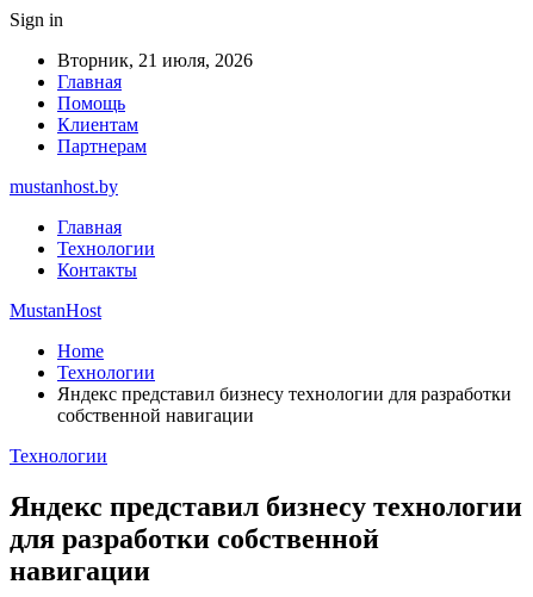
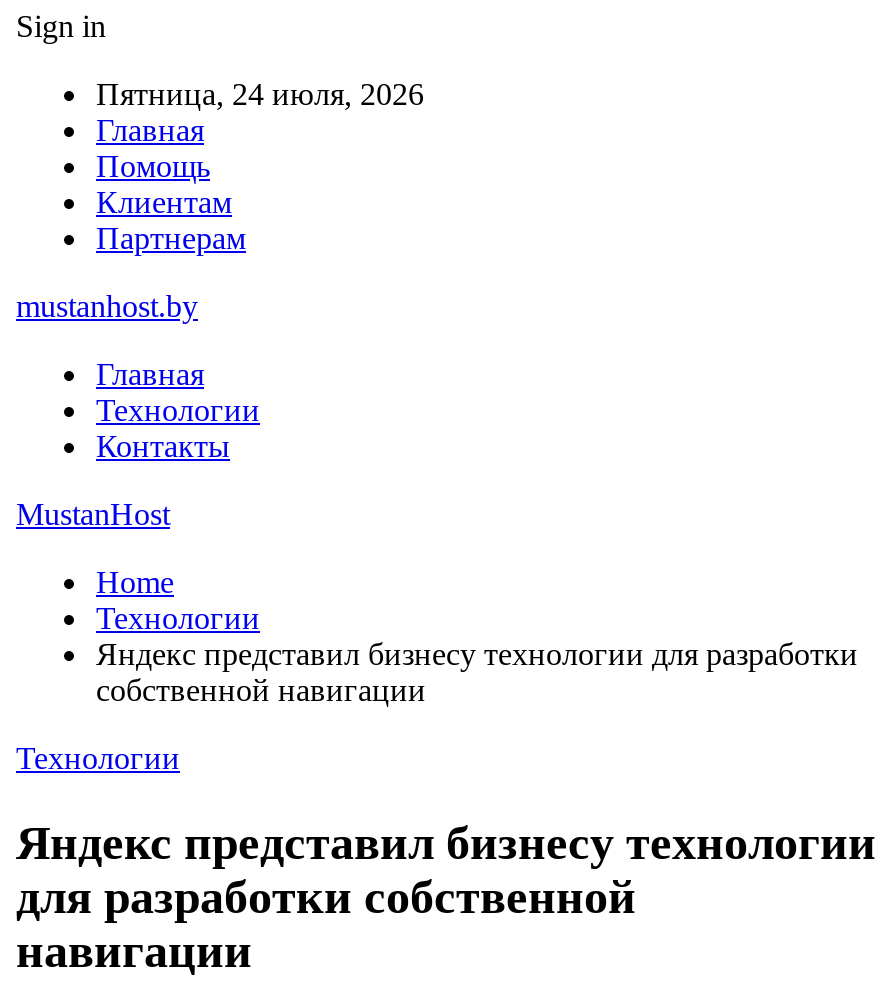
- Вторник, 21 июля, 2026
+ Пятница, 24 июля, 2026
